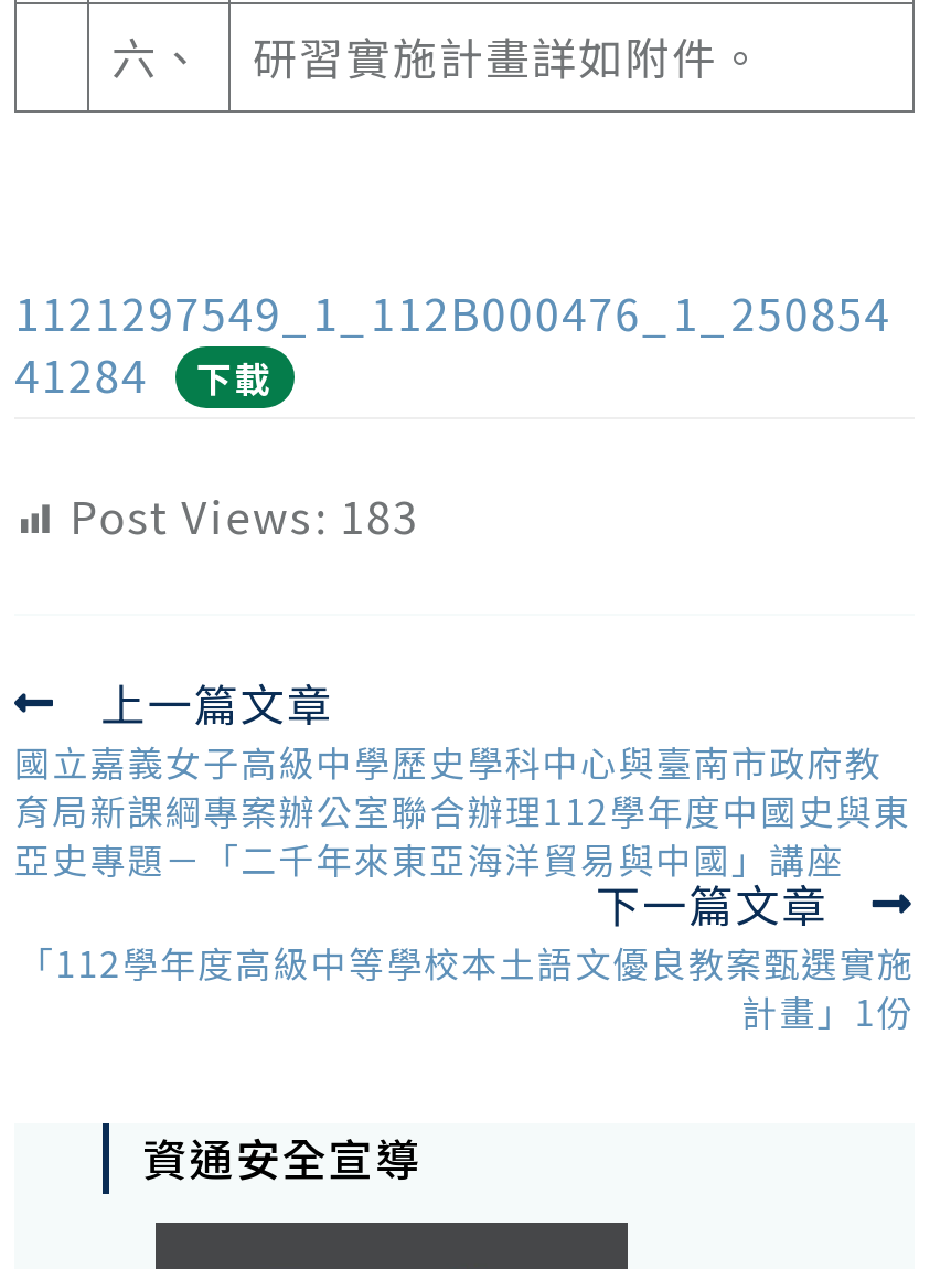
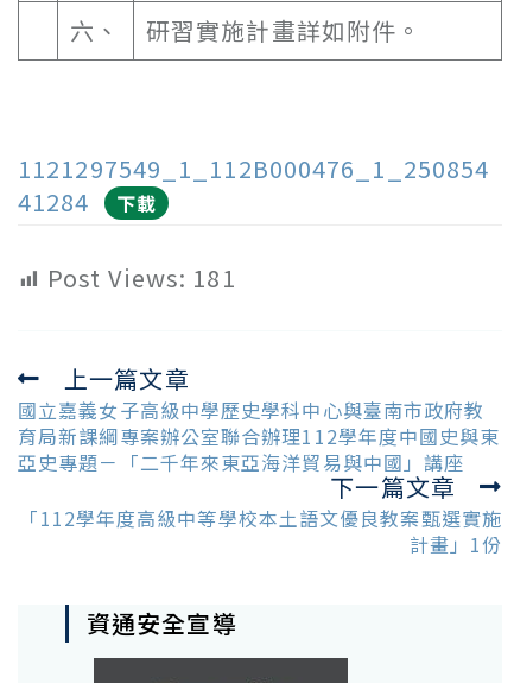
- Post Views: 183
+ Post Views: 181
